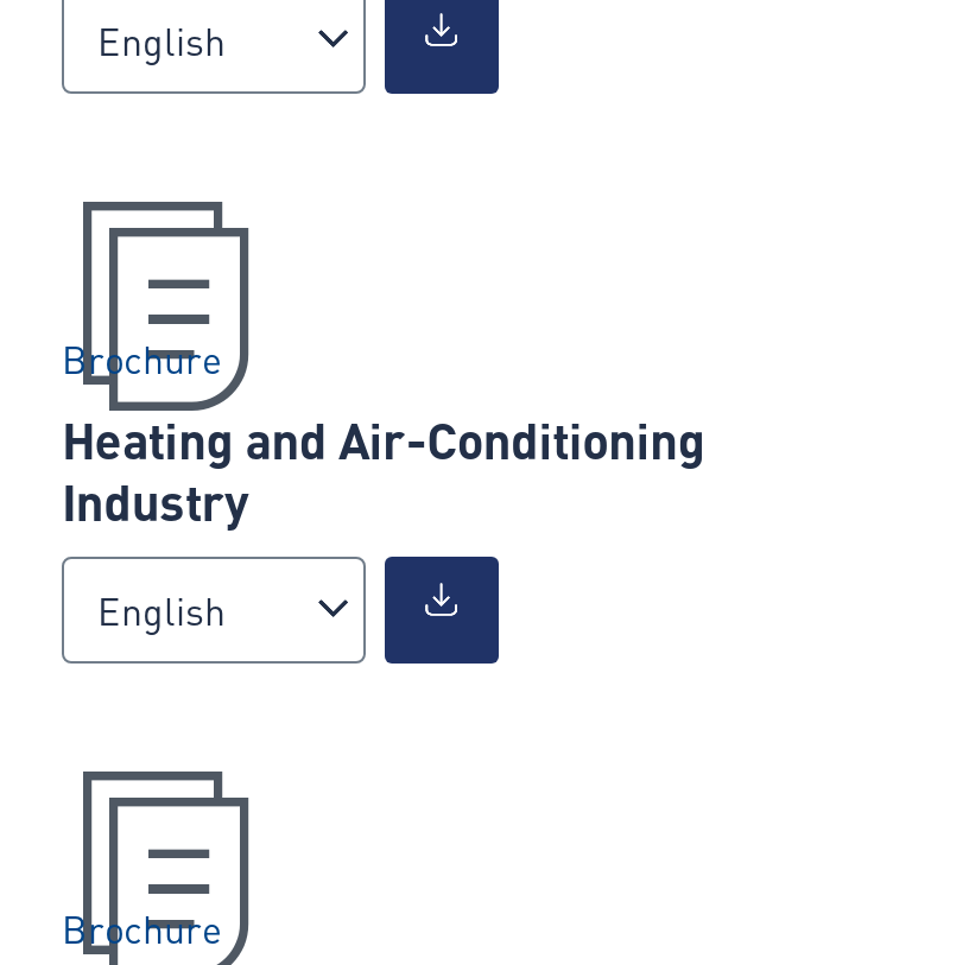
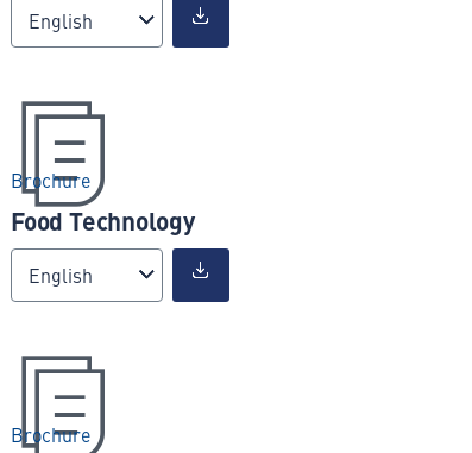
- Heating and Air-Conditioning
- Industry
+ Food Technology
